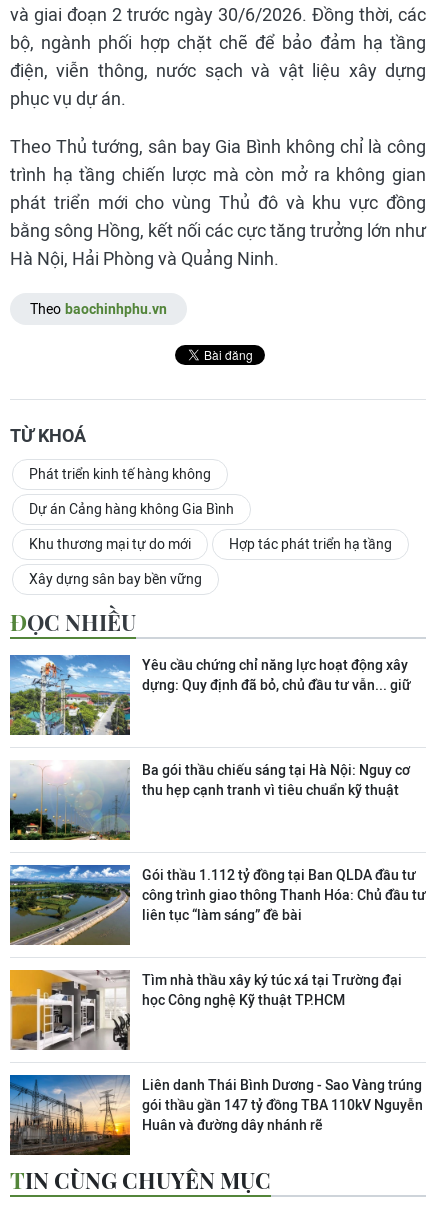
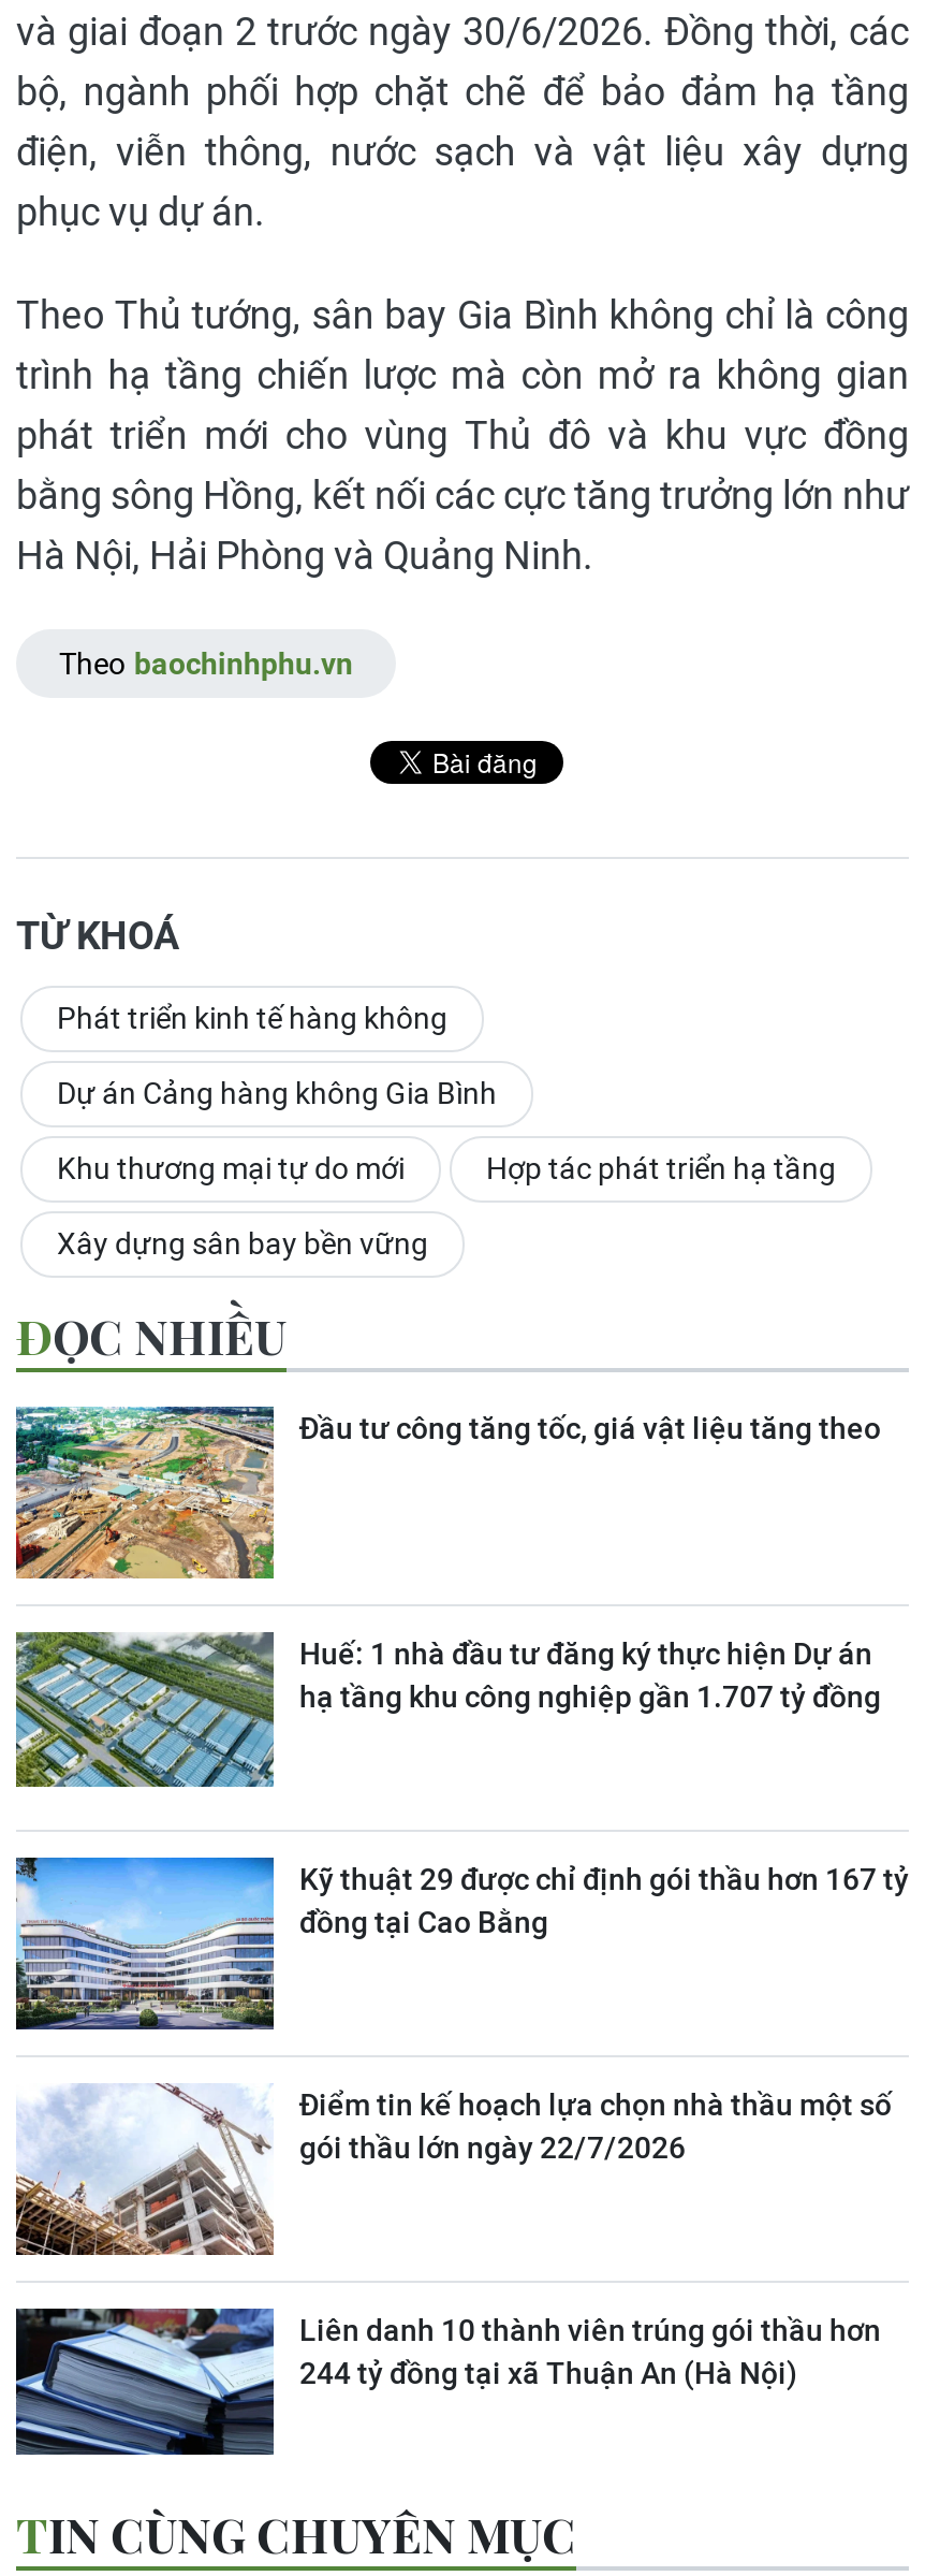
- [image]
- Yêu cầu chứng chỉ năng lực hoạt động xây
- dựng: Quy định đã bỏ, chủ đầu tư vẫn... giữ
+ [image]
+ Đầu tư công tăng tốc, giá vật liệu tăng theo

- [image]
- Ba gói thầu chiếu sáng tại Hà Nội: Nguy cơ
- thu hẹp cạnh tranh vì tiêu chuẩn kỹ thuật
+ [image]
+ Huế: 1 nhà đầu tư đăng ký thực hiện Dự án
+ hạ tầng khu công nghiệp gần 1.707 tỷ đồng

- [image]
- Gói thầu 1.112 tỷ đồng tại Ban QLDA đầu tư
- công trình giao thông Thanh Hóa: Chủ đầu tư
- liên tục “làm sáng” đề bài
+ [image]
+ Kỹ thuật 29 được chỉ định gói thầu hơn 167 tỷ
+ đồng tại Cao Bằng

- [image]
- Tìm nhà thầu xây ký túc xá tại Trường đại
- học Công nghệ Kỹ thuật TP.HCM
+ [image]
+ Điểm tin kế hoạch lựa chọn nhà thầu một số
+ gói thầu lớn ngày 22/7/2026

- [image]
- Liên danh Thái Bình Dương - Sao Vàng trúng
- gói thầu gần 147 tỷ đồng TBA 110kV Nguyễn
- Huân và đường dây nhánh rẽ
+ [image]
+ Liên danh 10 thành viên trúng gói thầu hơn
+ 244 tỷ đồng tại xã Thuận An (Hà Nội)
